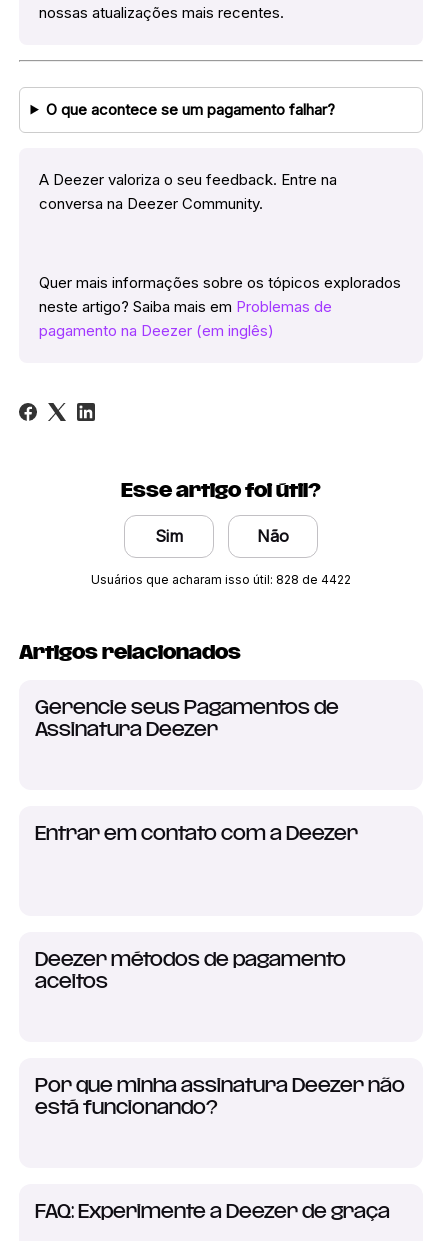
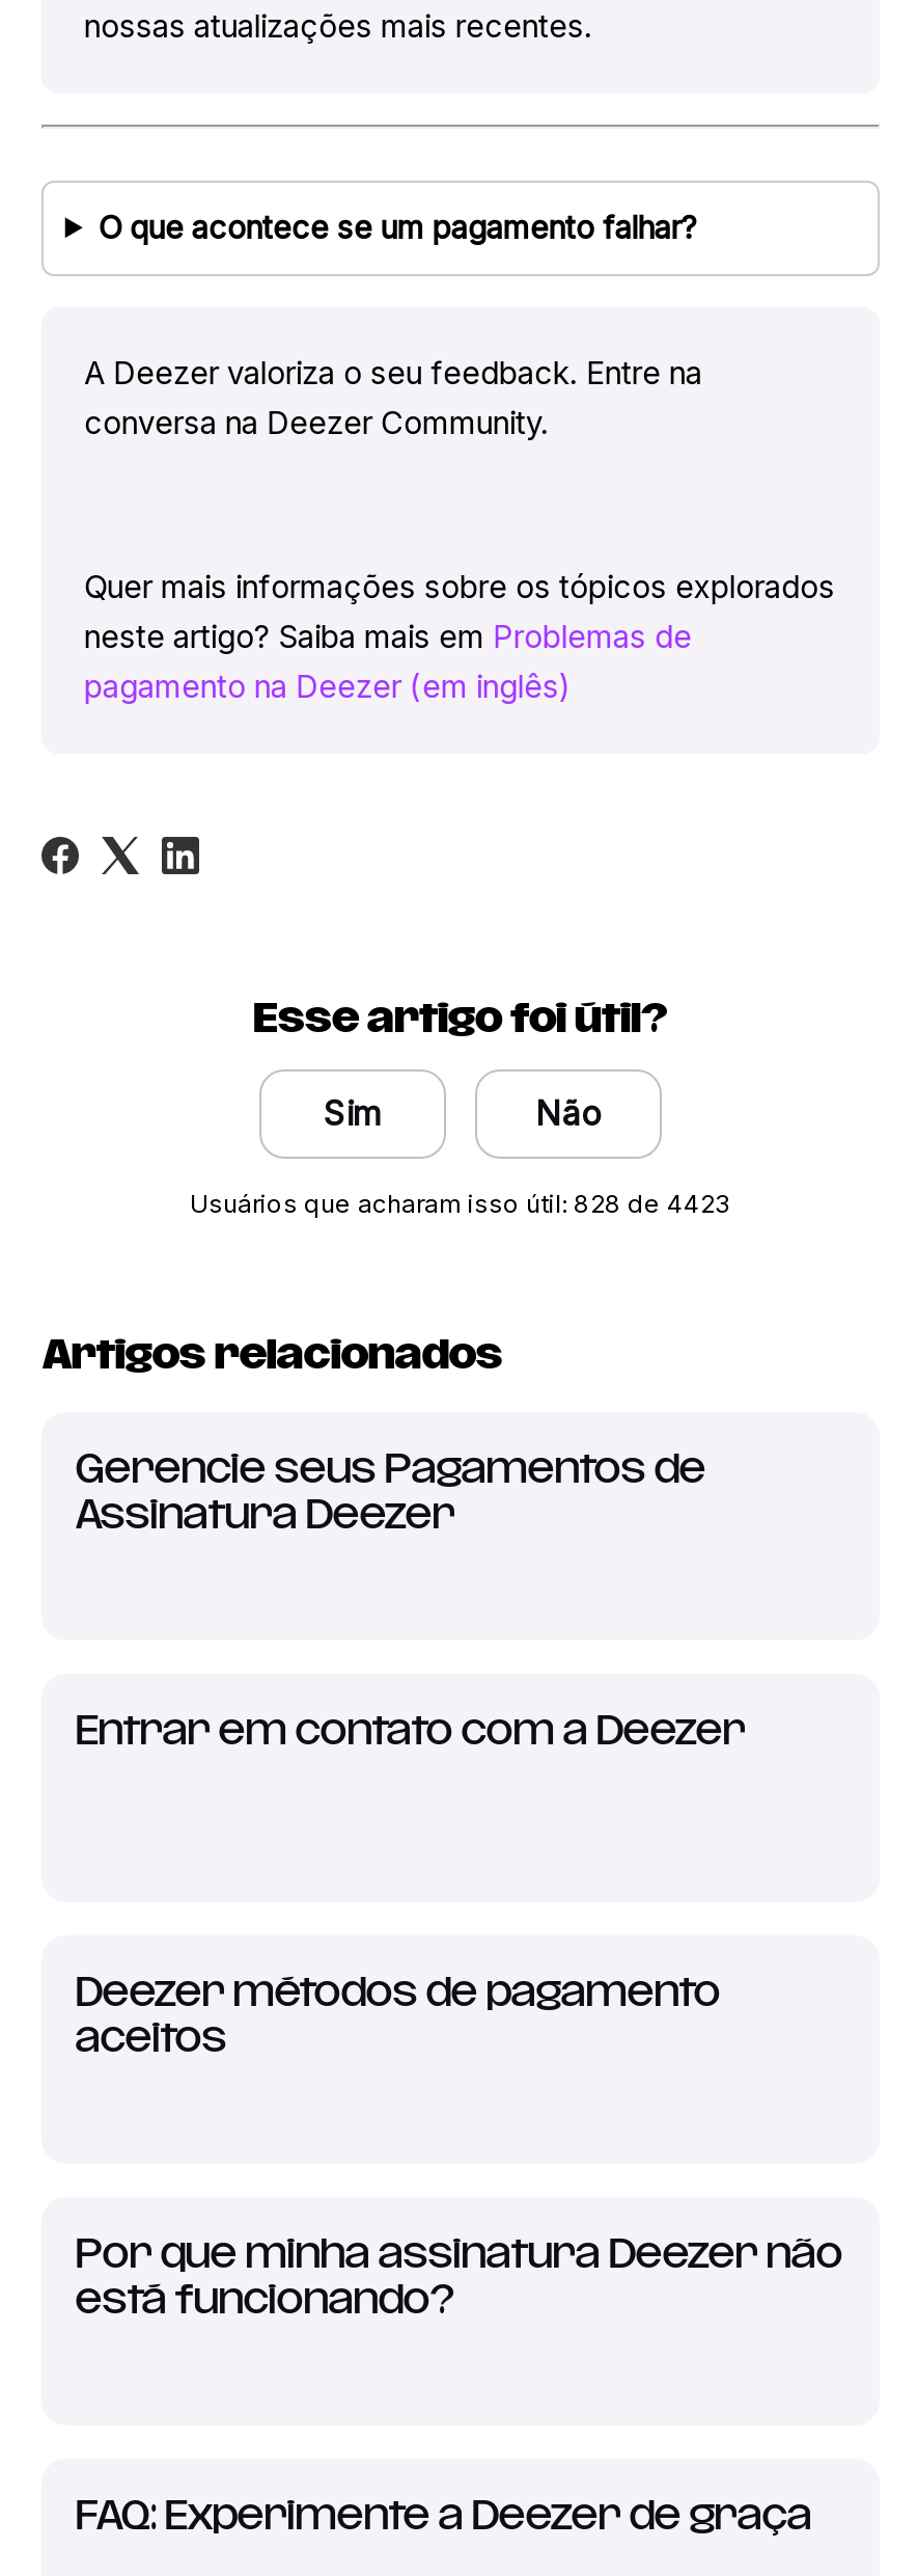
- Usuários que acharam isso útil: 828 de 4422
+ Usuários que acharam isso útil: 828 de 4423
